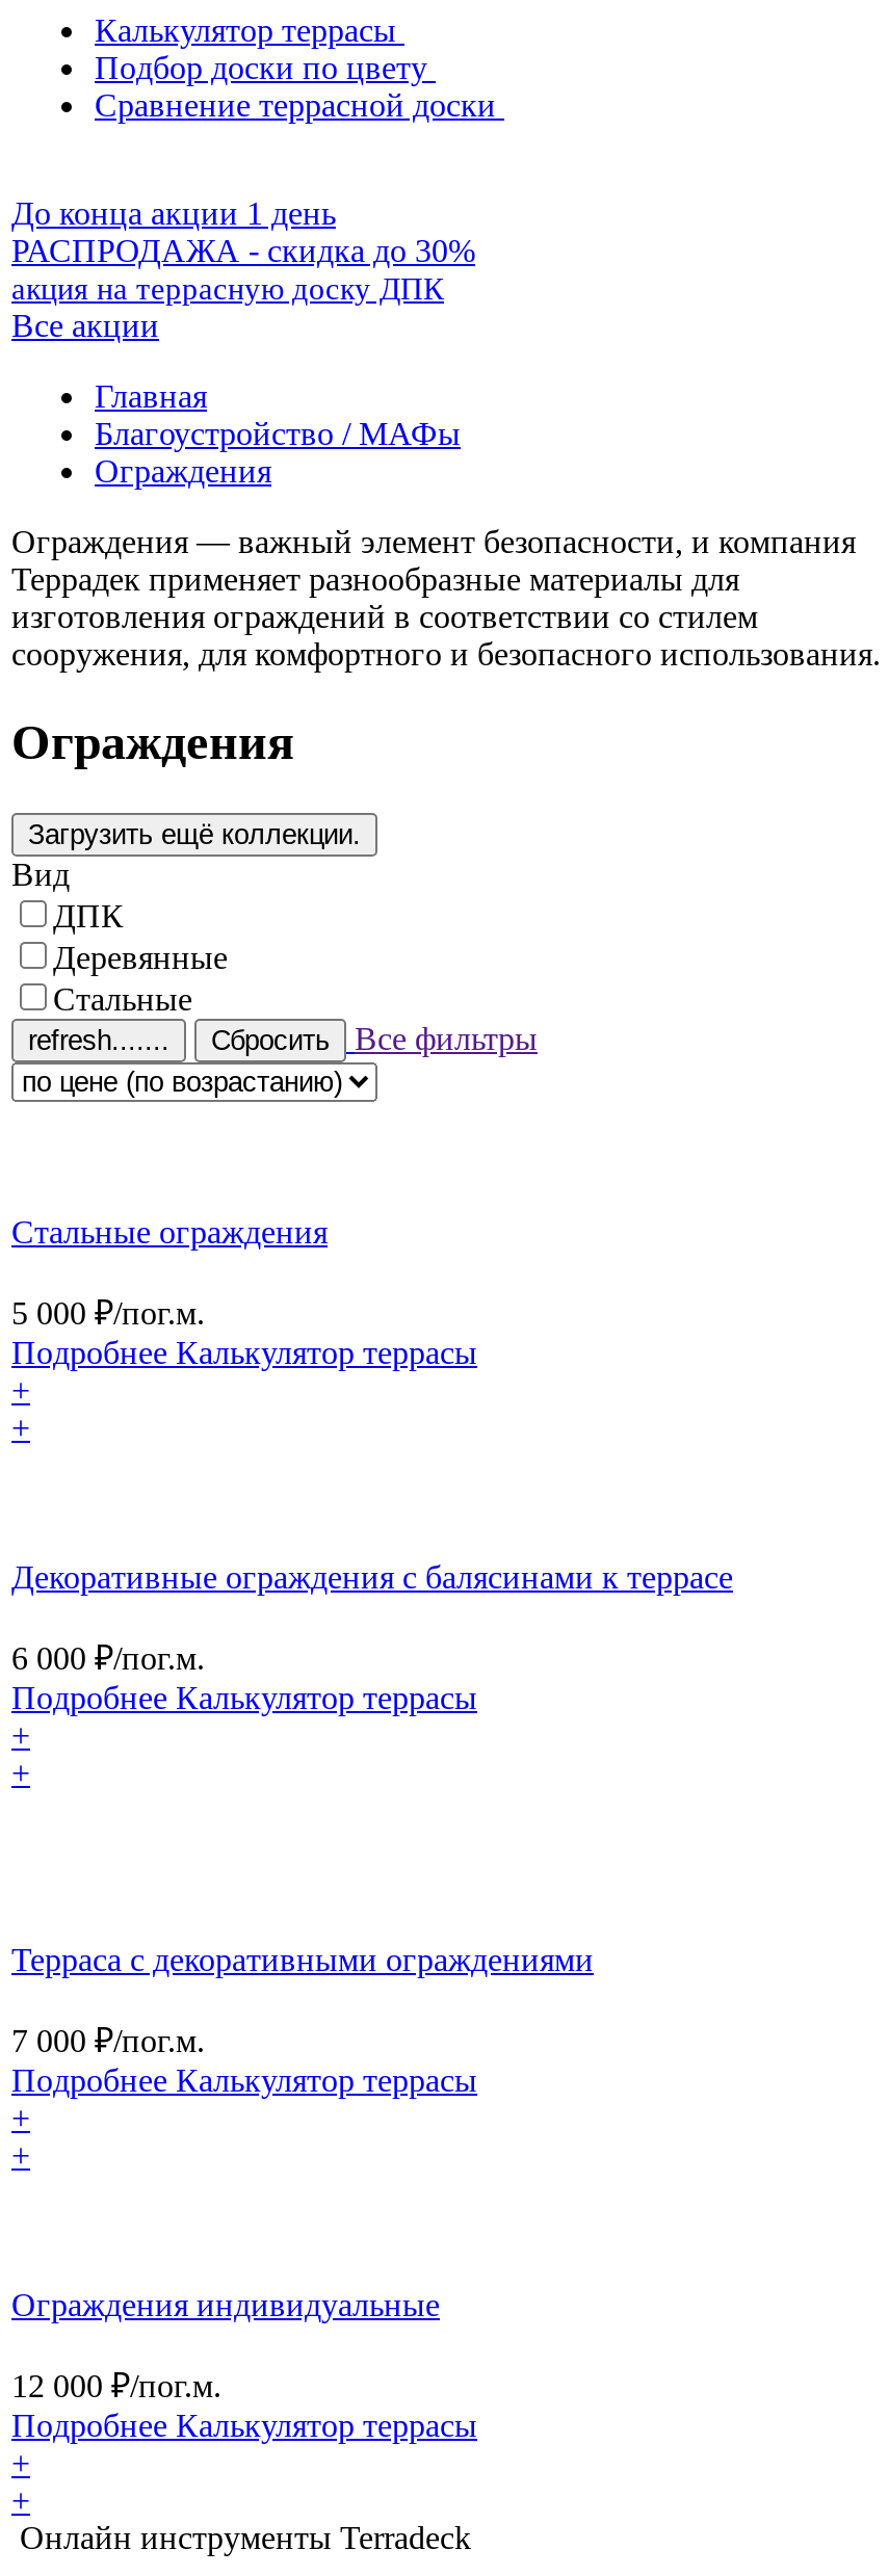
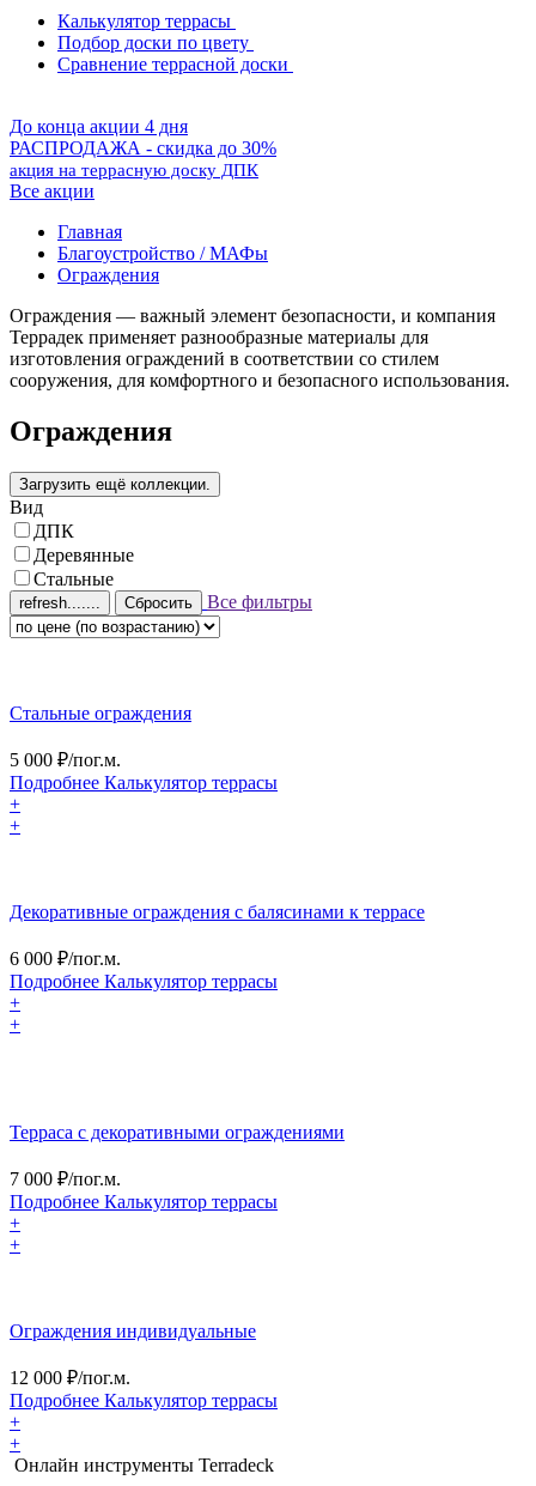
- До конца акции 1 день
+ До конца акции 4 дня
